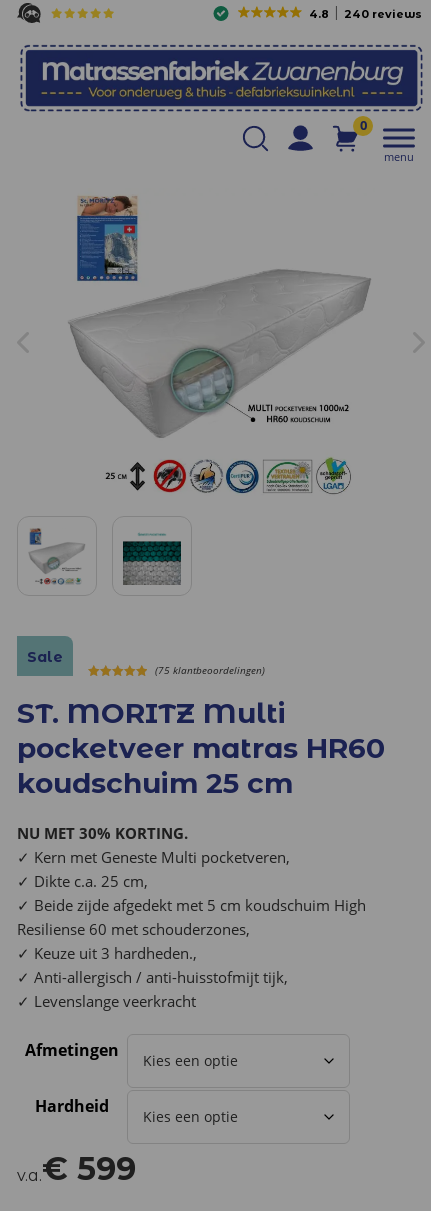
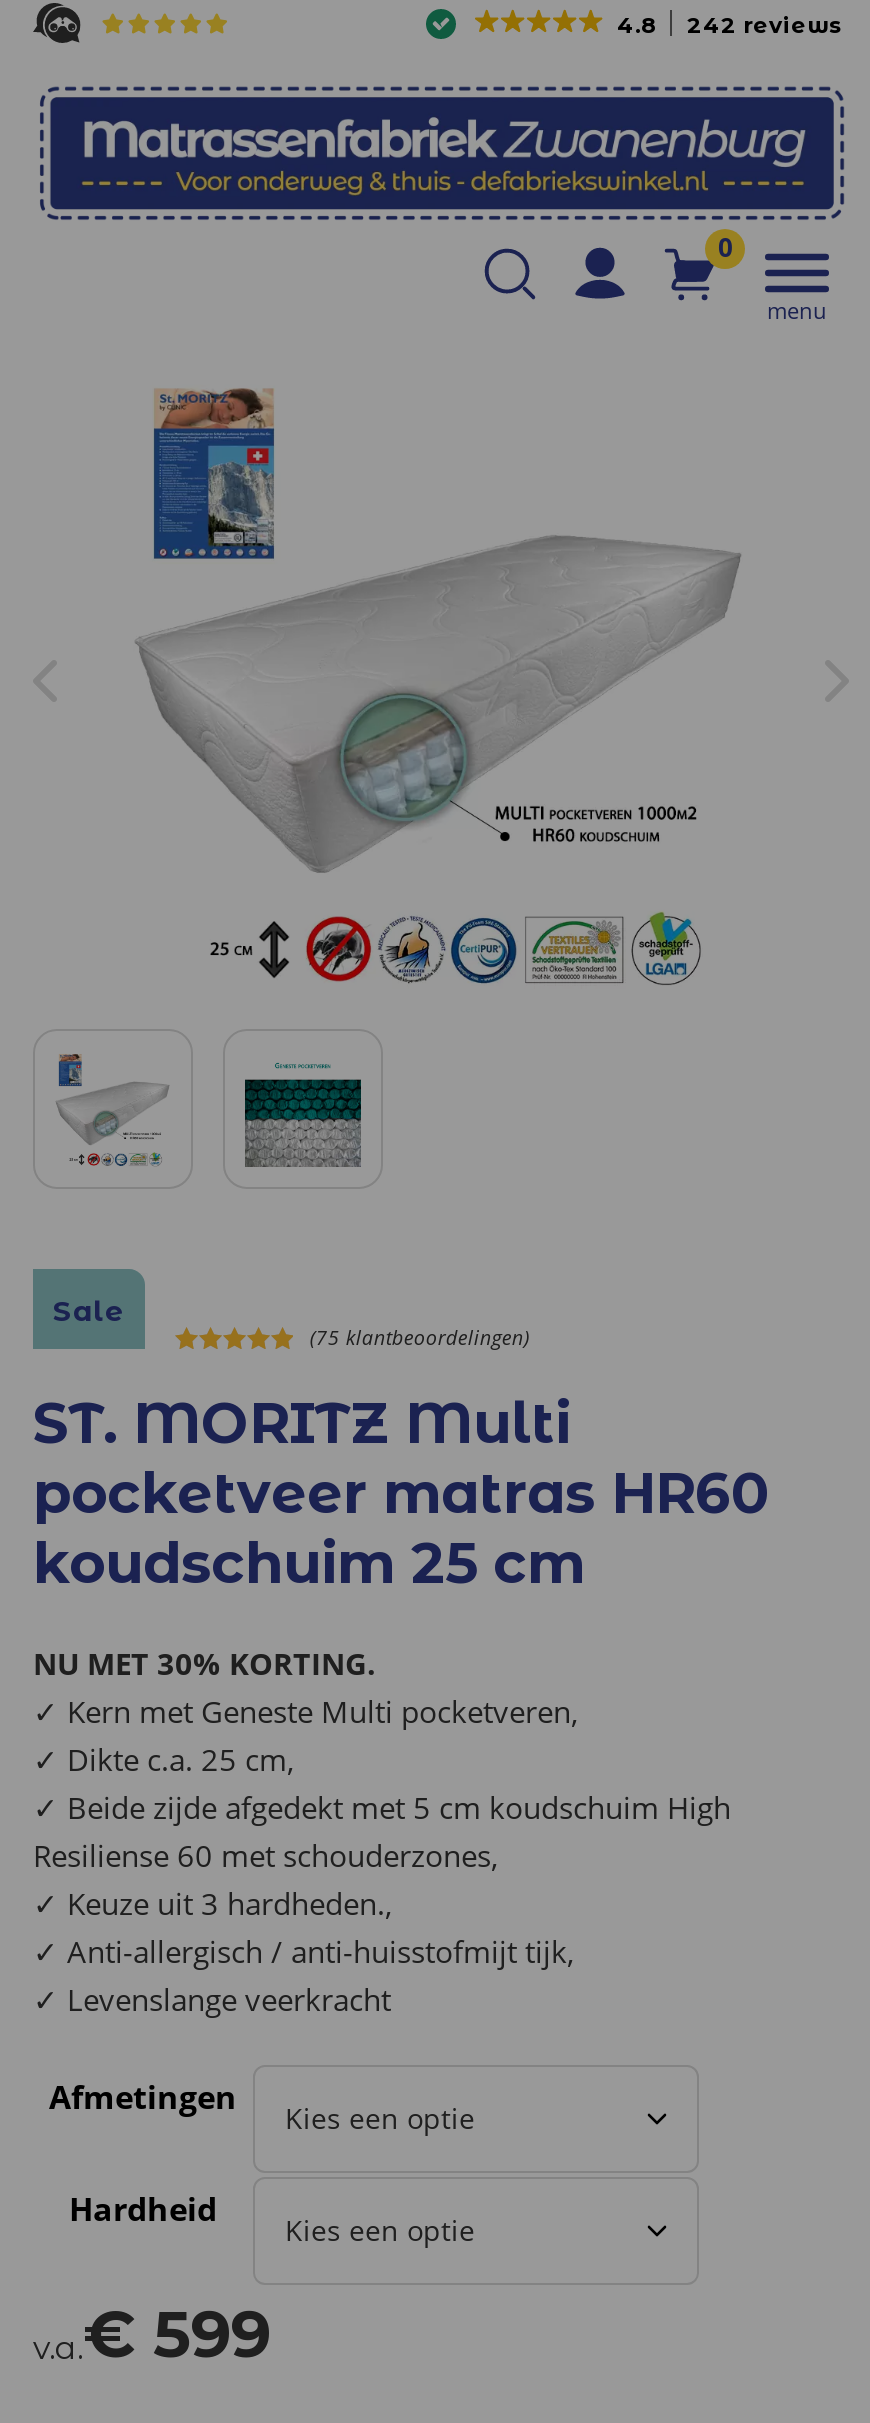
- 4.8 240 reviews
+ 4.8 242 reviews
